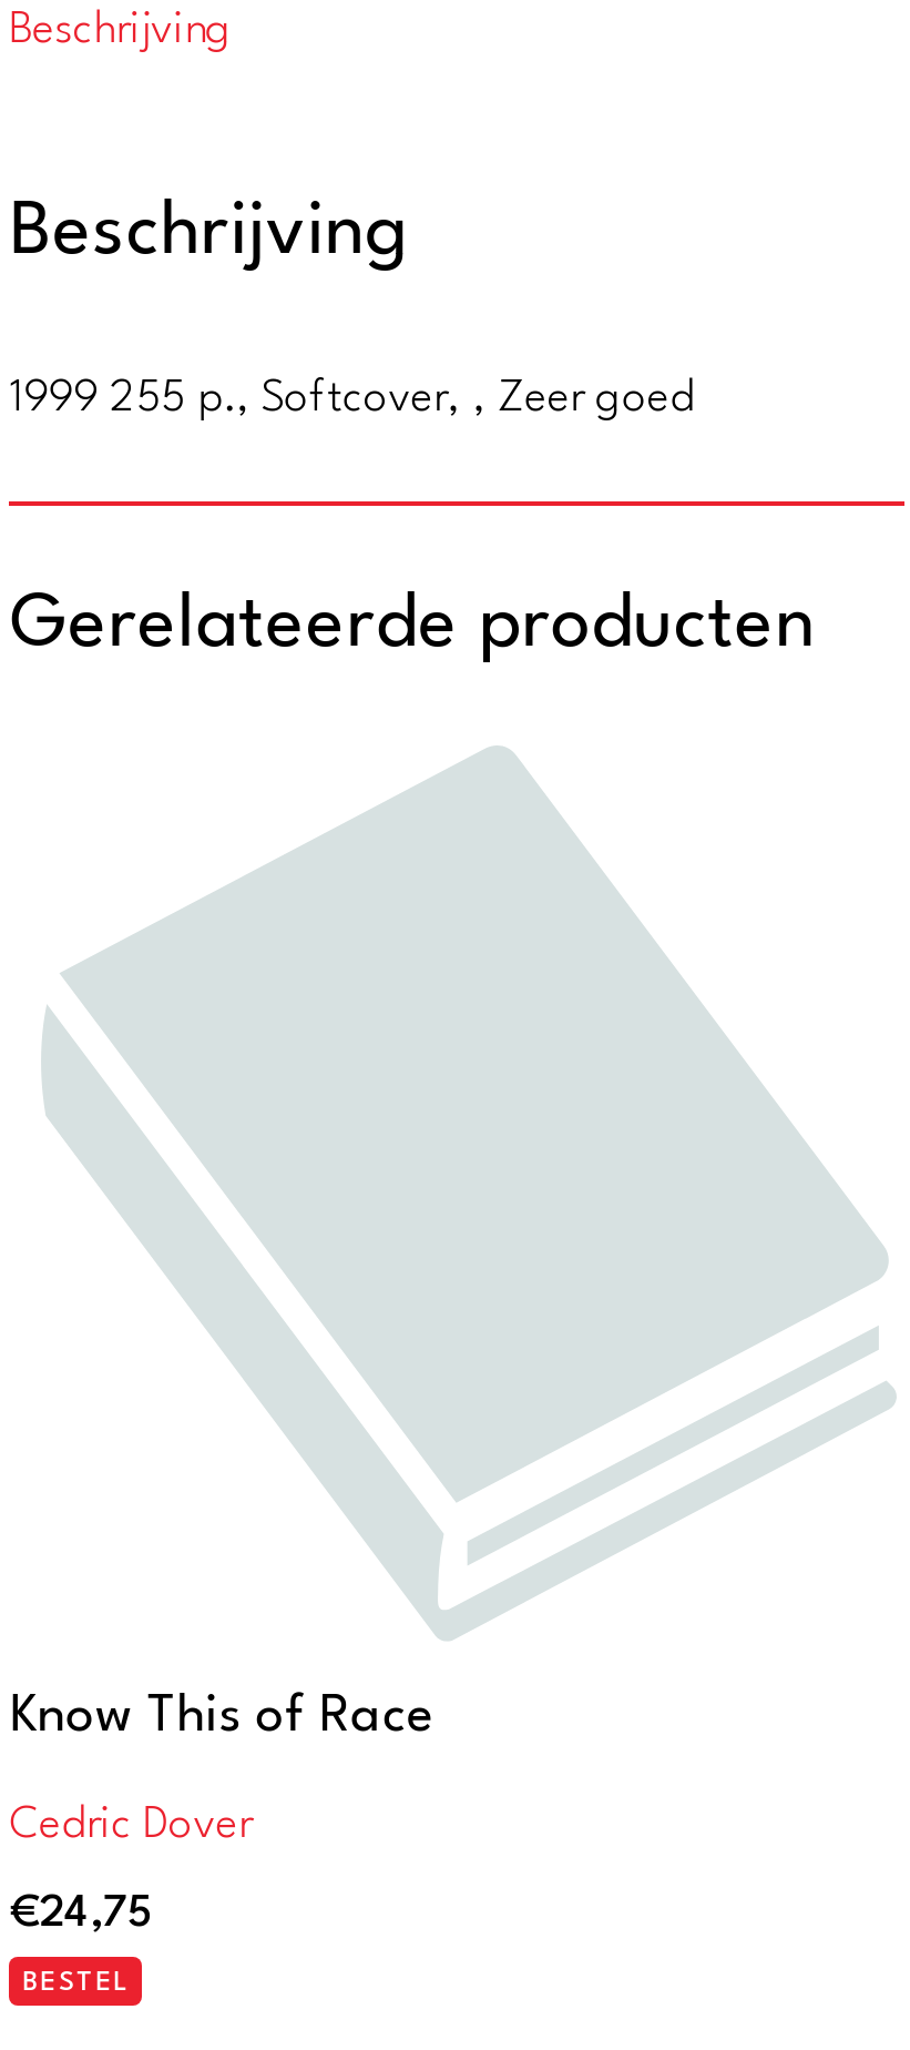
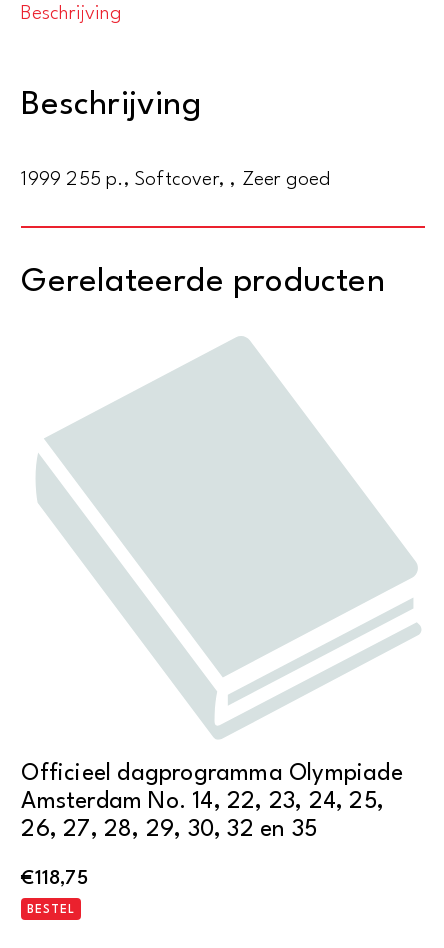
- Know This of Race
- Cedric Dover
- €24,75
+ Officieel dagprogramma Olympiade
+ Amsterdam No. 14, 22, 23, 24, 25,
+ 26, 27, 28, 29, 30, 32 en 35
+ €118,75
